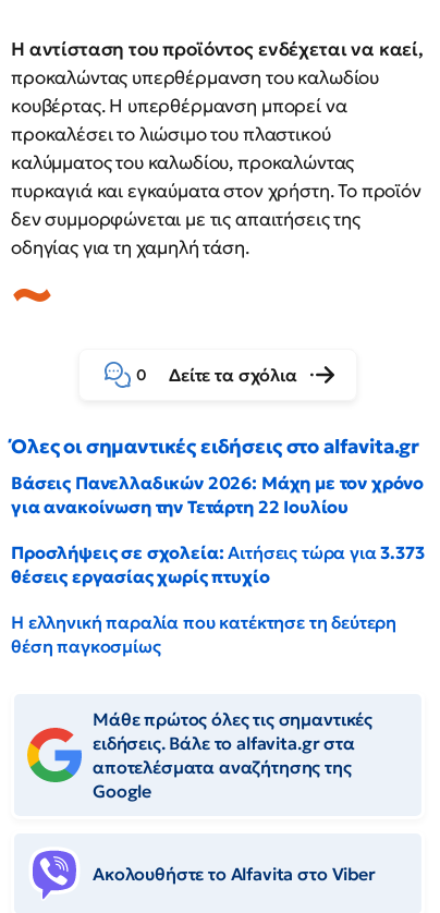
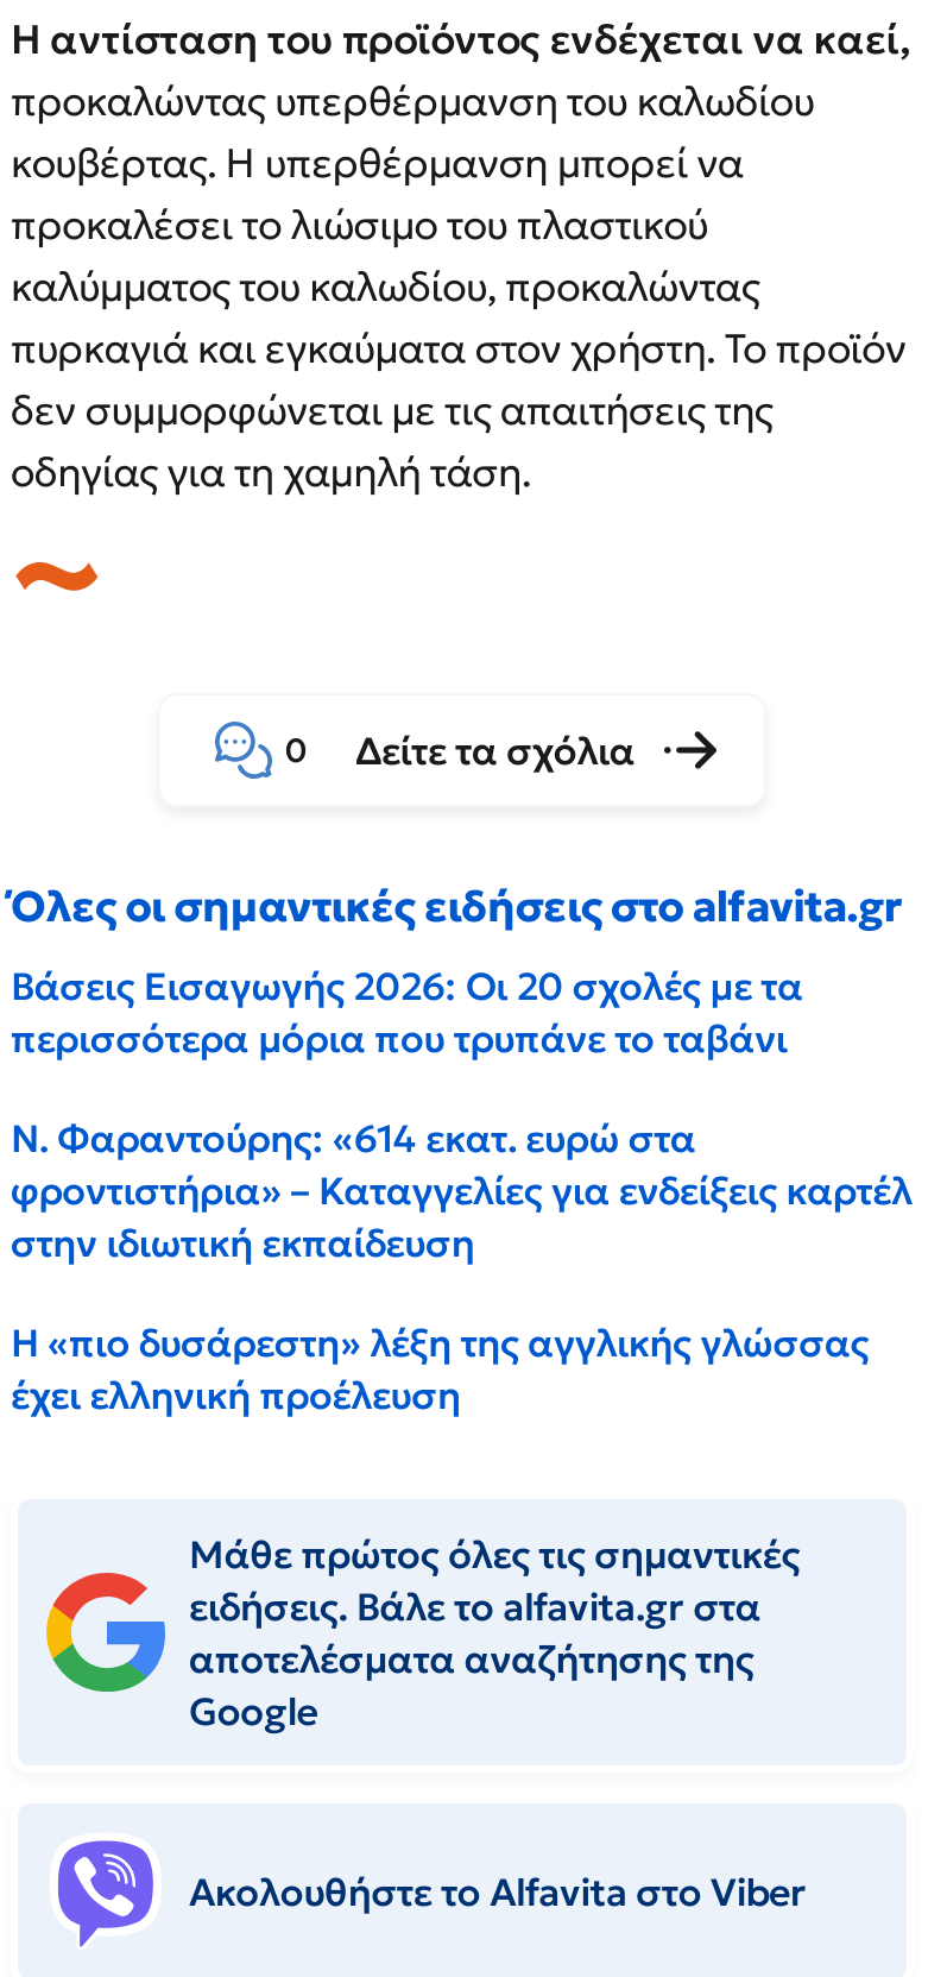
- Βάσεις Πανελλαδικών 2026: Μάχη με τον χρόνο
- για ανακοίνωση την Τετάρτη 22 Ιουλίου
+ Βάσεις Εισαγωγής 2026: Οι 20 σχολές με τα
+ περισσότερα μόρια που τρυπάνε το ταβάνι

- Προσλήψεις σε σχολεία: Αιτήσεις τώρα για 3.373
- θέσεις εργασίας χωρίς πτυχίο
+ Ν. Φαραντούρης: «614 εκατ. ευρώ στα
+ φροντιστήρια» – Καταγγελίες για ενδείξεις καρτέλ
+ στην ιδιωτική εκπαίδευση

- Η ελληνική παραλία που κατέκτησε τη δεύτερη
- θέση παγκοσμίως
+ Η «πιο δυσάρεστη» λέξη της αγγλικής γλώσσας
+ έχει ελληνική προέλευση
